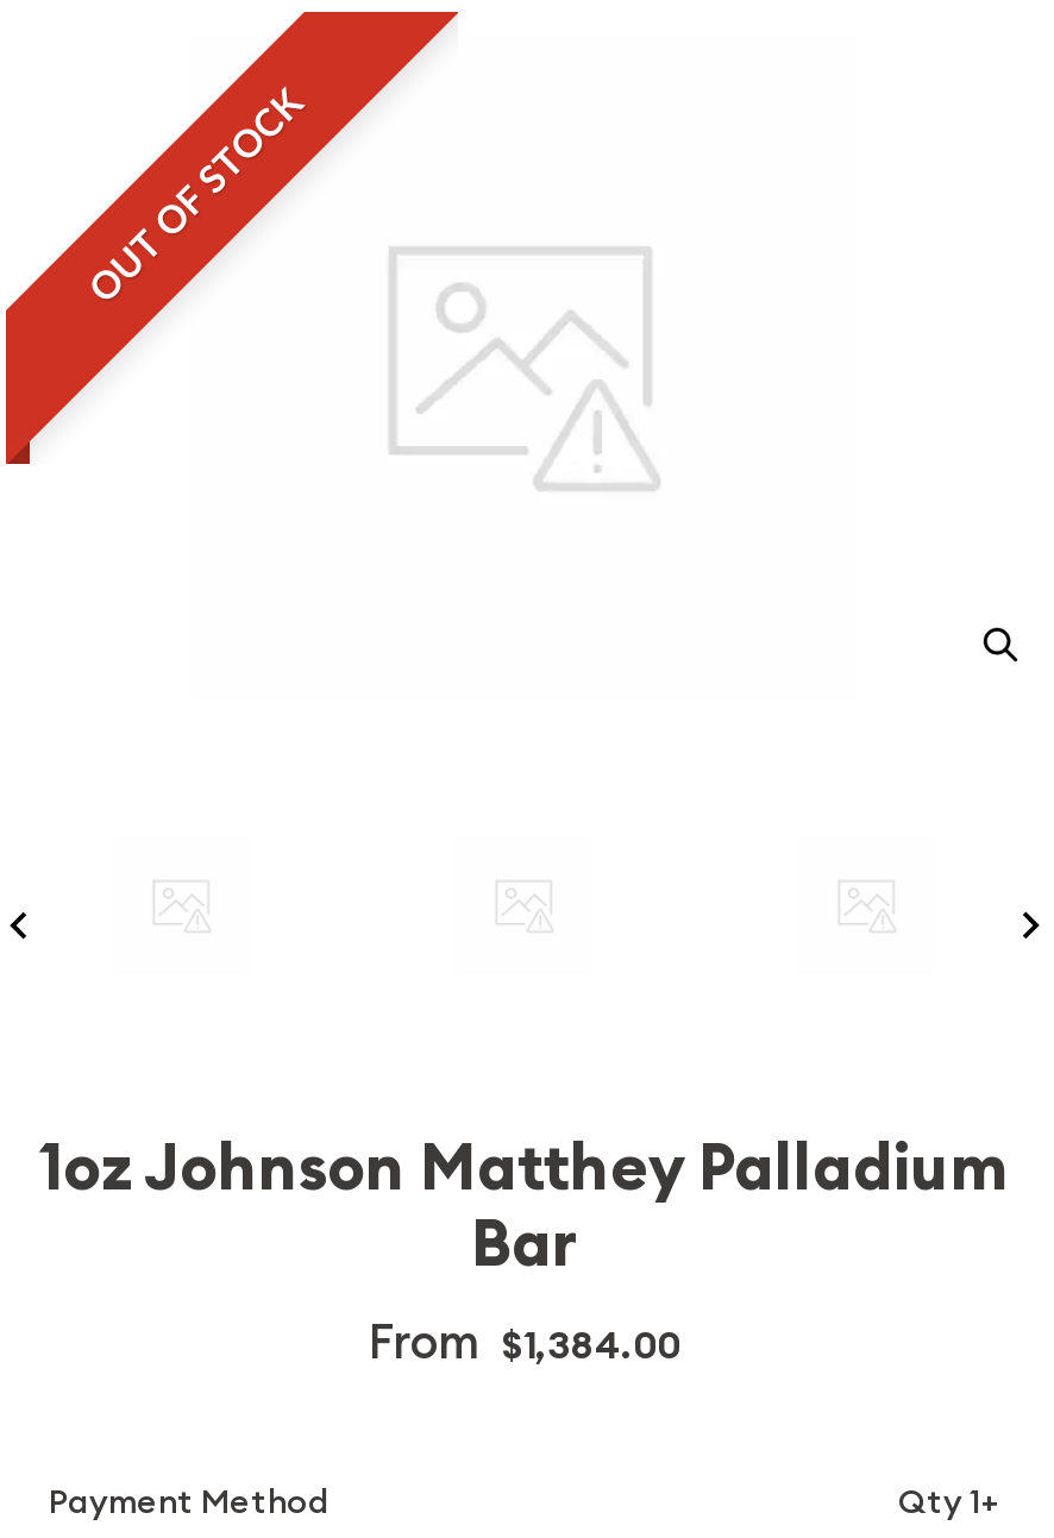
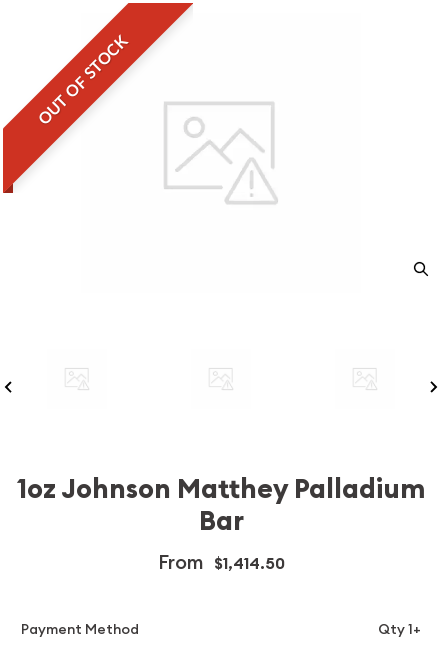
- From $1,384.00
+ From $1,414.50
